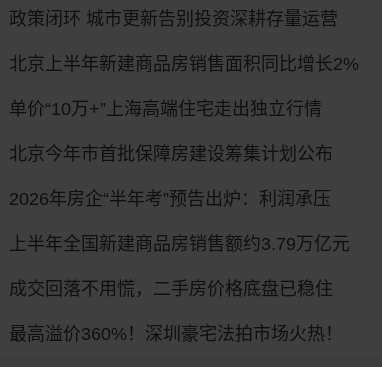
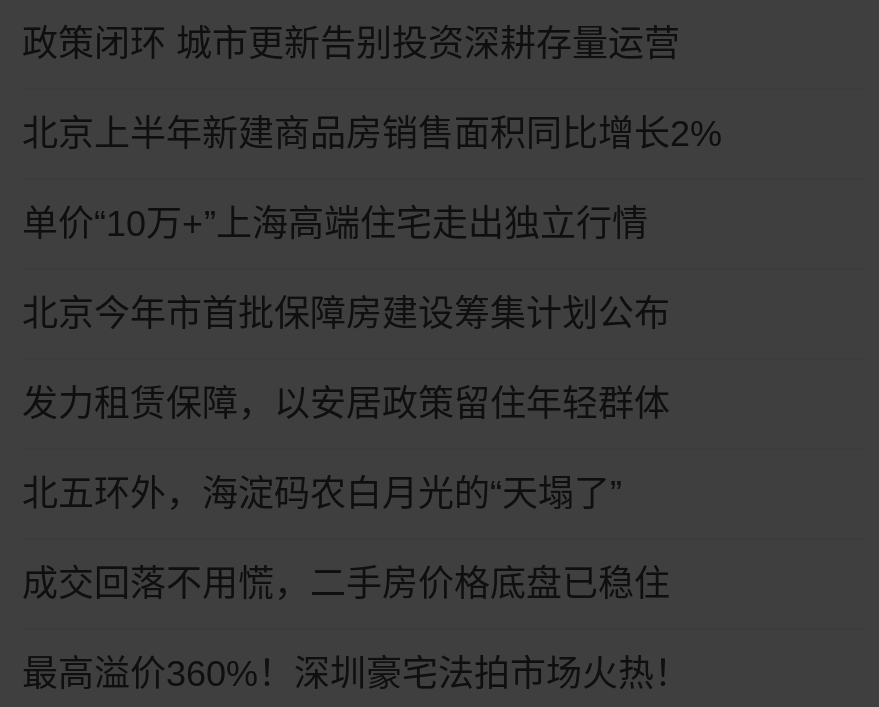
- 2026年房企“半年考”预告出炉：利润承压
+ 发力租赁保障，以安居政策留住年轻群体

- 上半年全国新建商品房销售额约3.79万亿元
+ 北五环外，海淀码农白月光的“天塌了”
